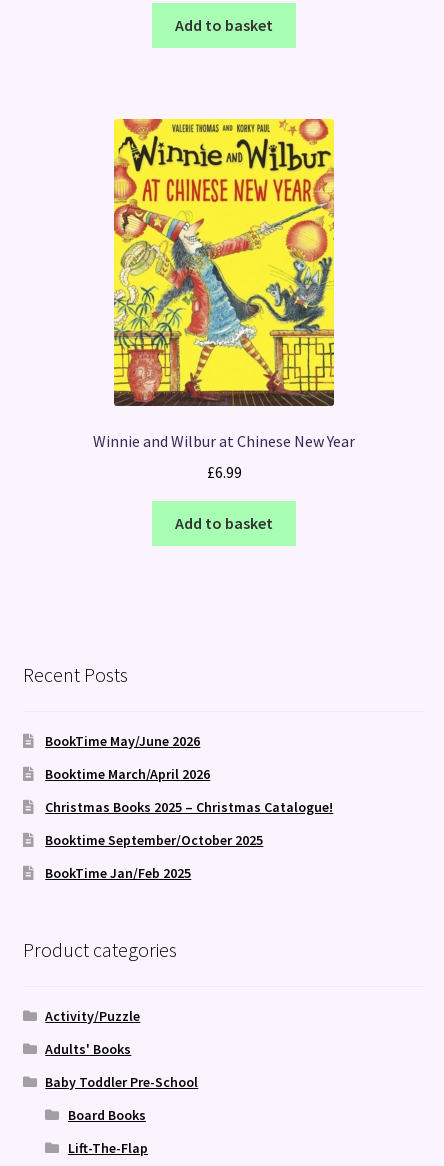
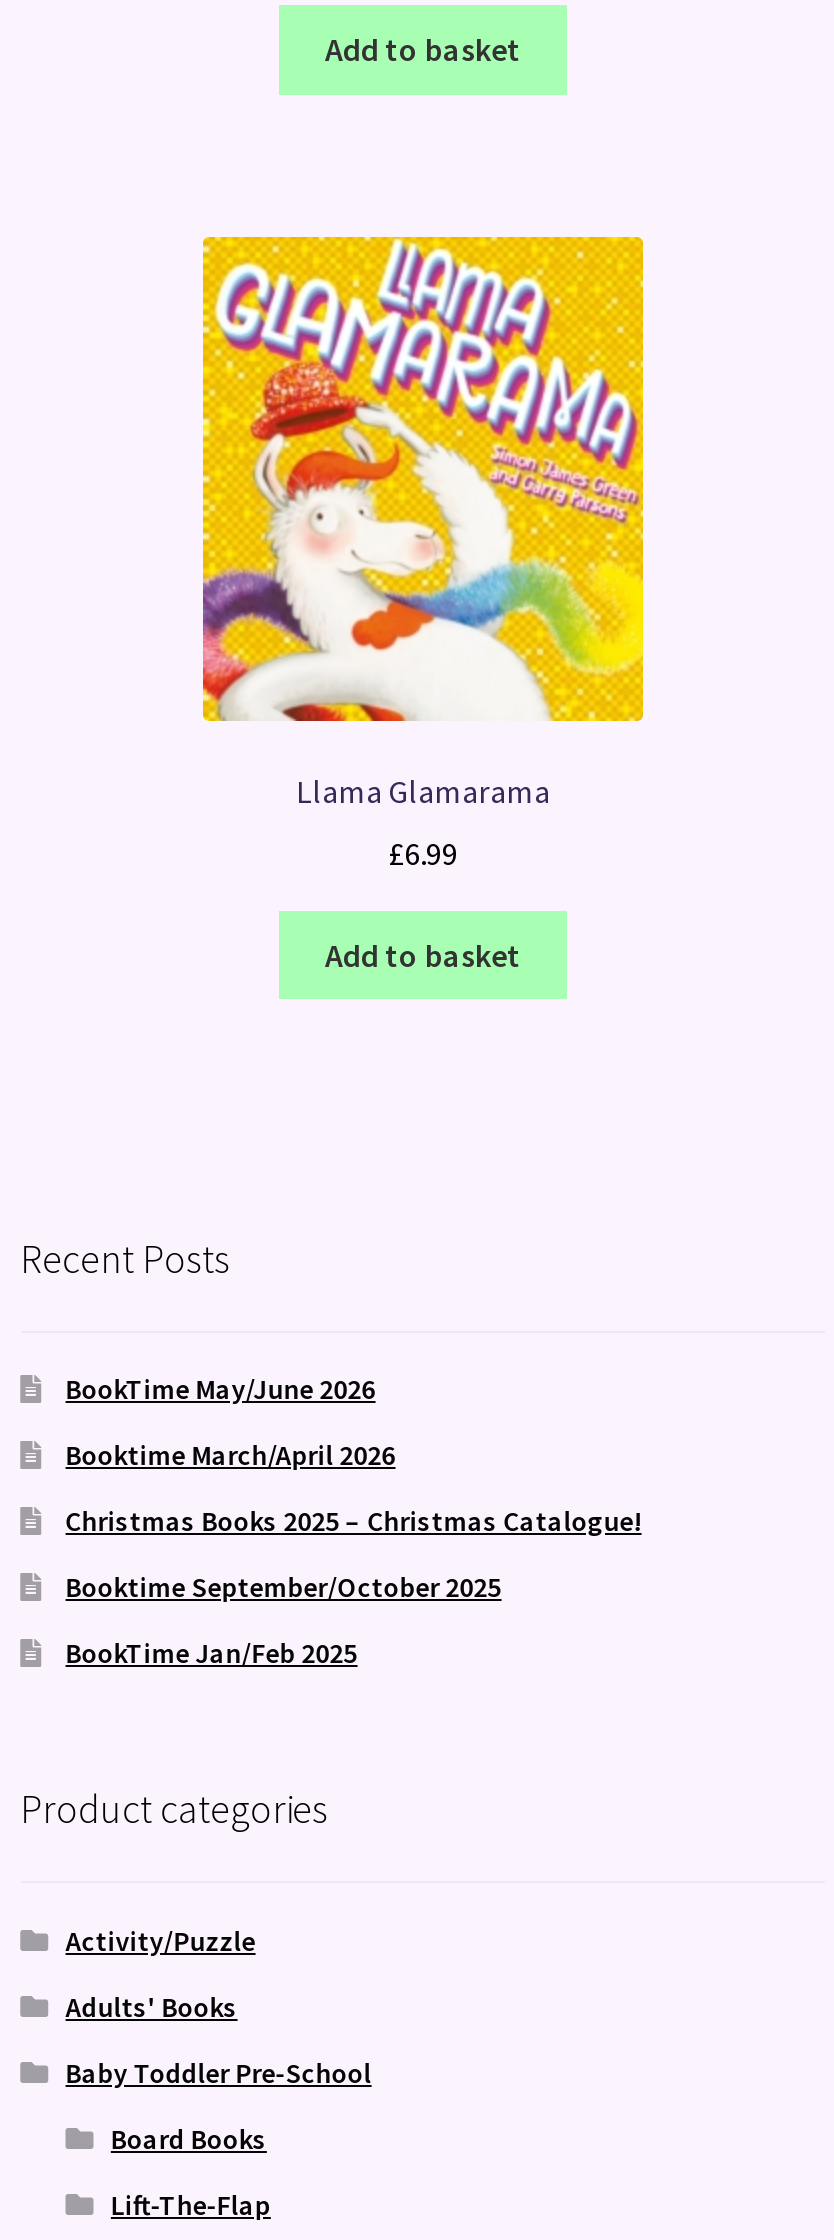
- [image]
- Winnie and Wilbur at Chinese New Year
+ [image]
+ Llama Glamarama
